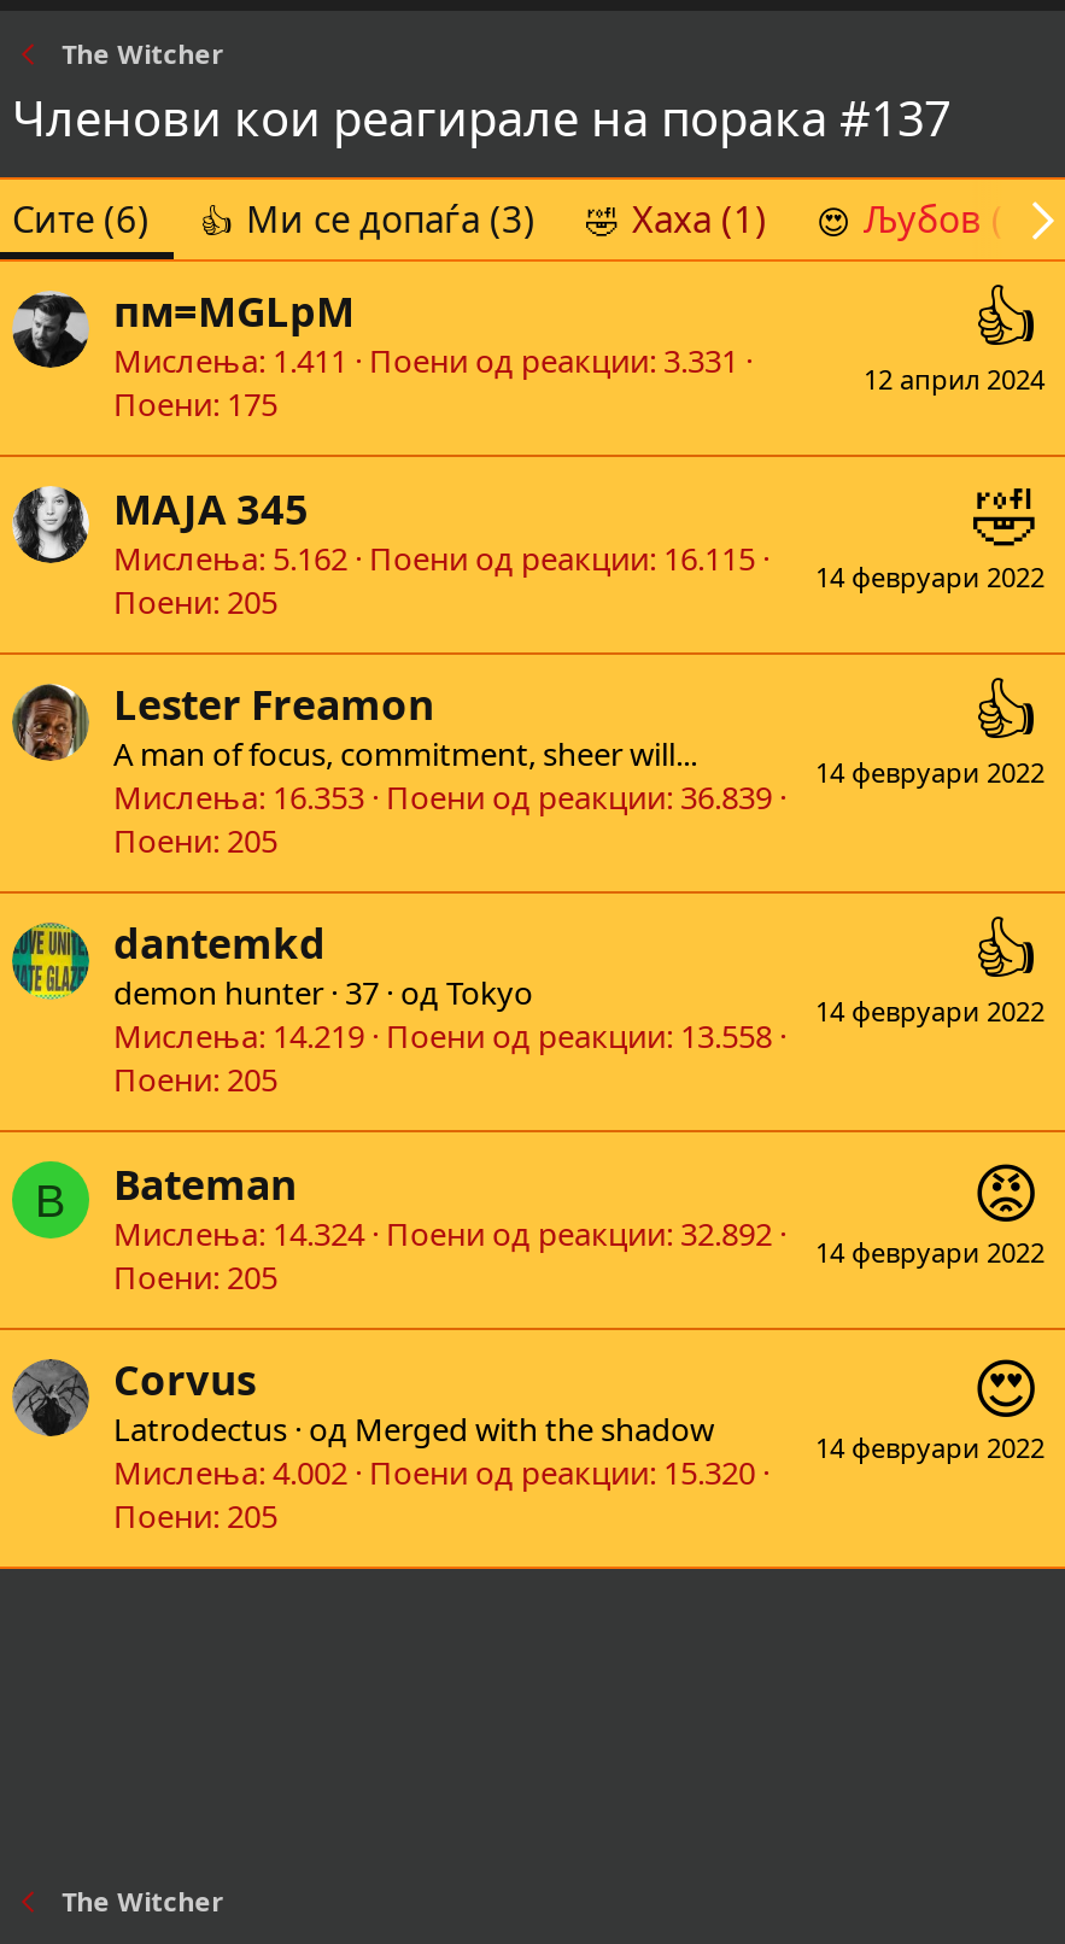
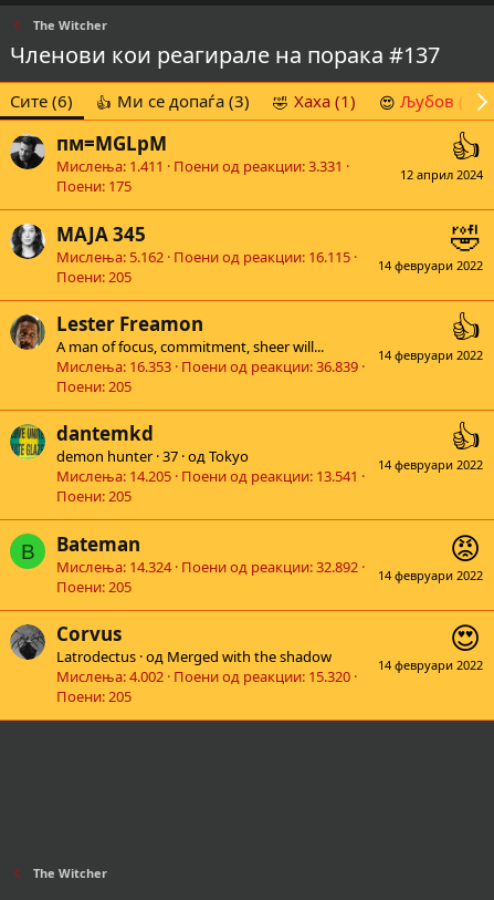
- Мислења 14.219 Поени од реакции 13.558
+ Мислења 14.205 Поени од реакции 13.541
